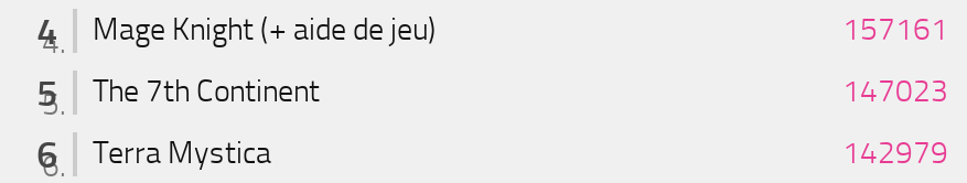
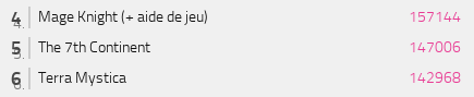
- 157161
+ 157144

- 147023
+ 147006

- 142979
+ 142968
